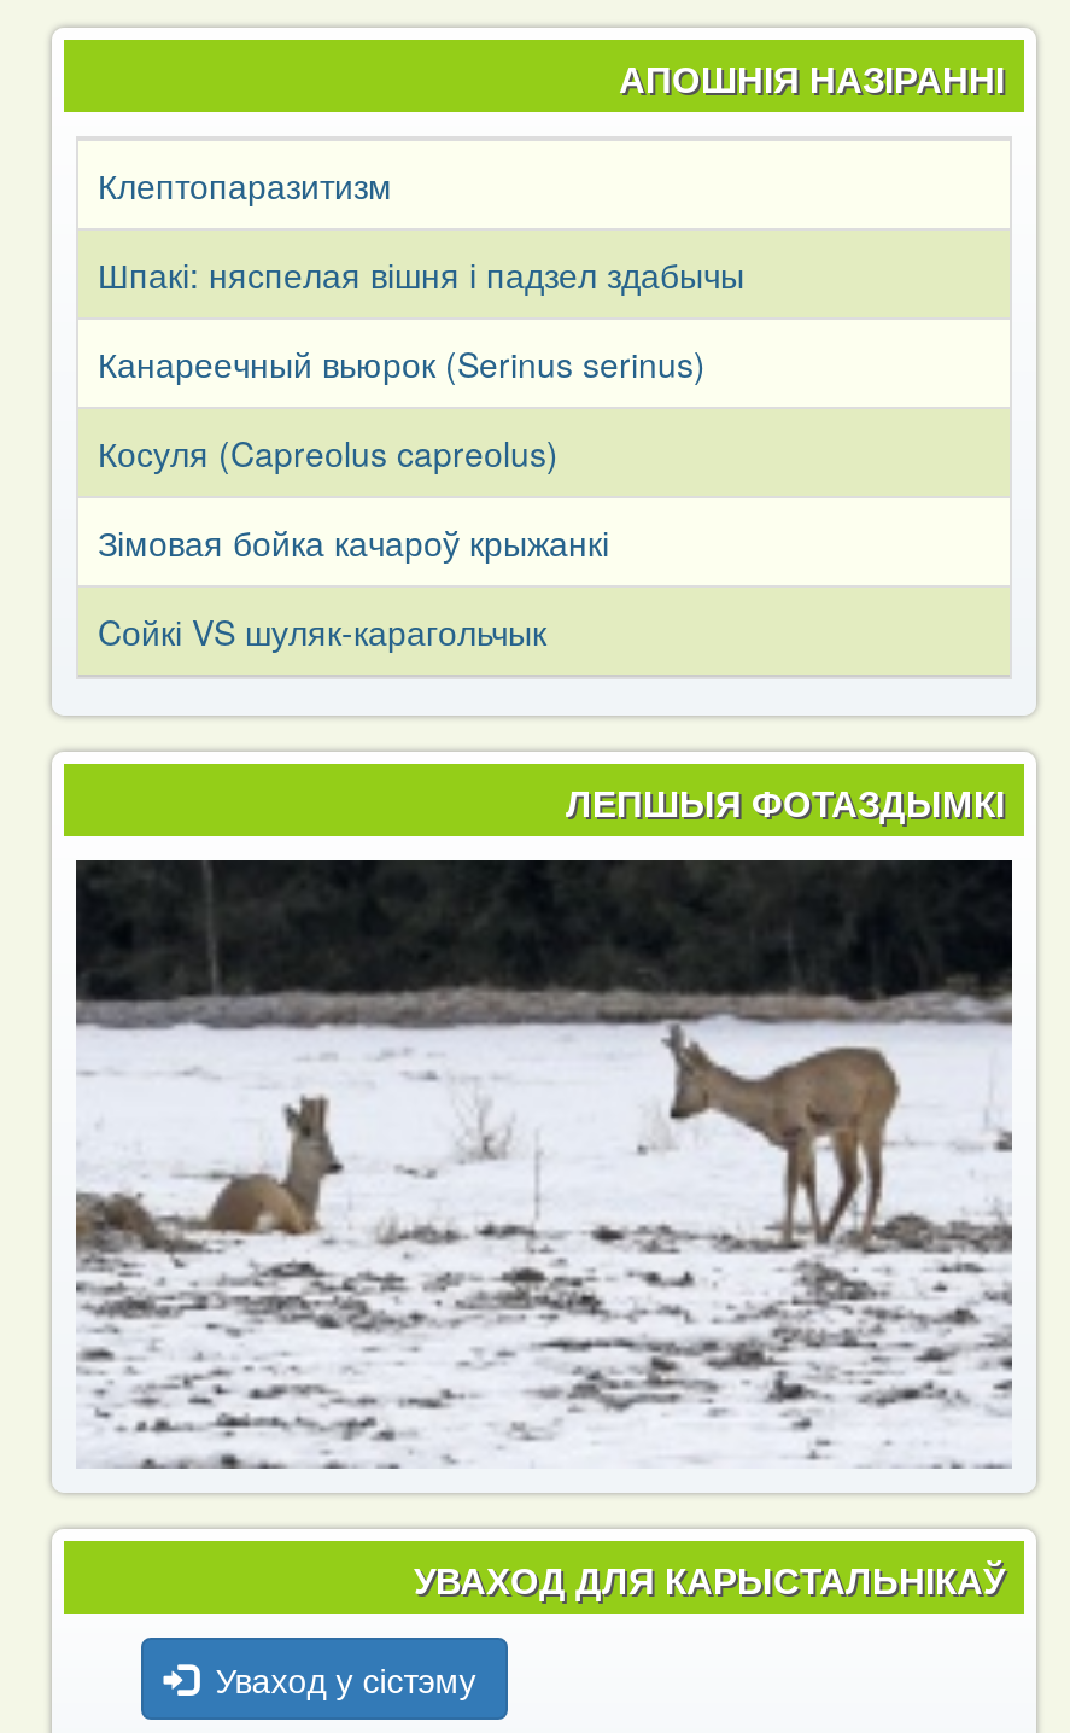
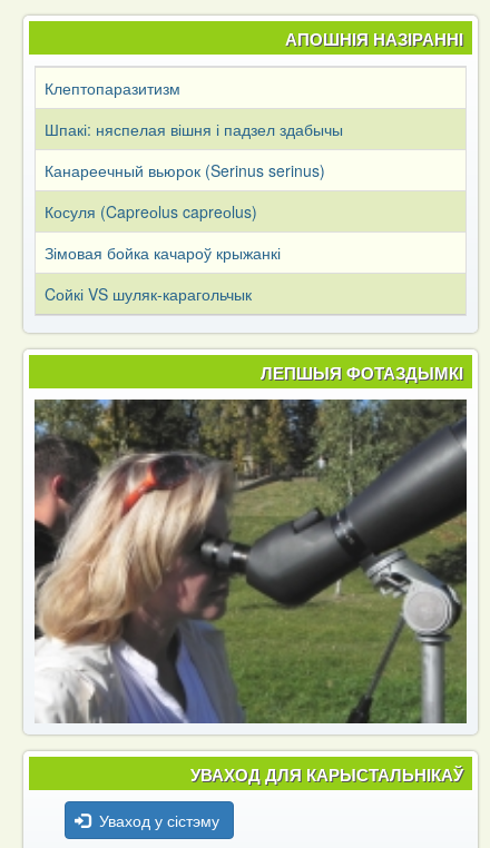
- [image]
+ [image]
